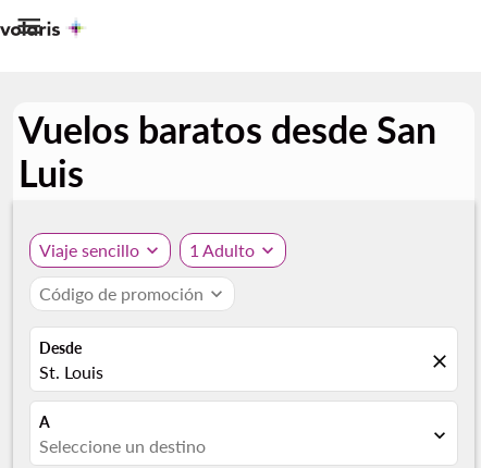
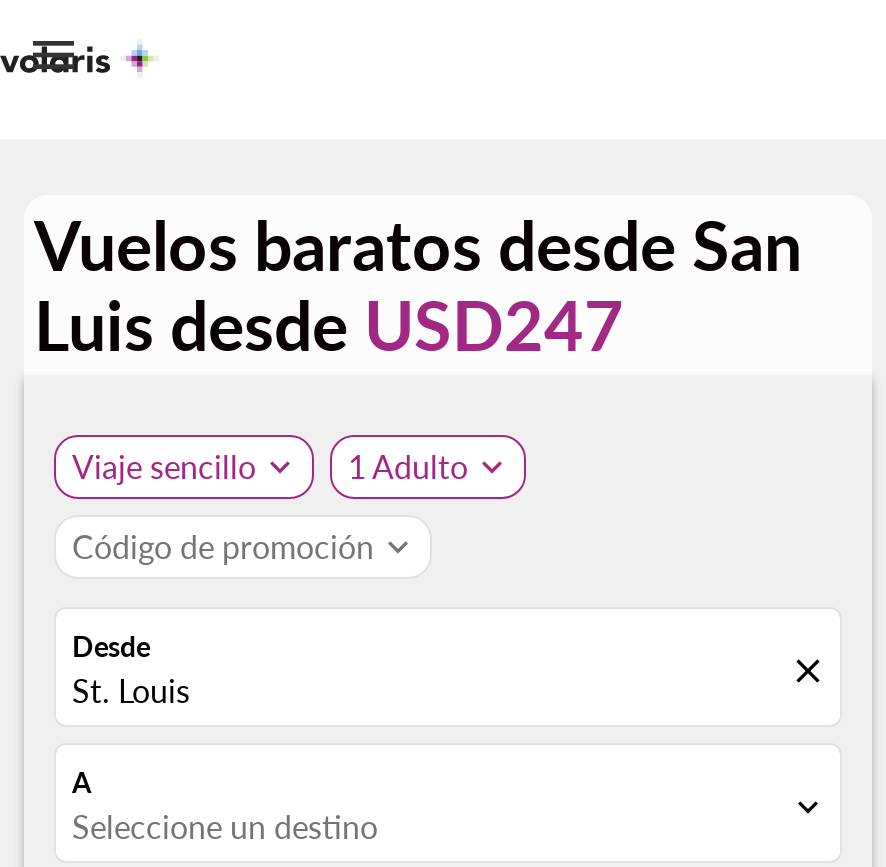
- Luis
+ Luis desde USD247
